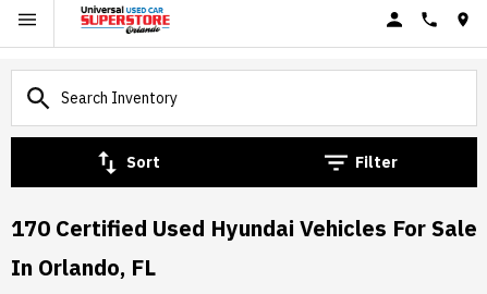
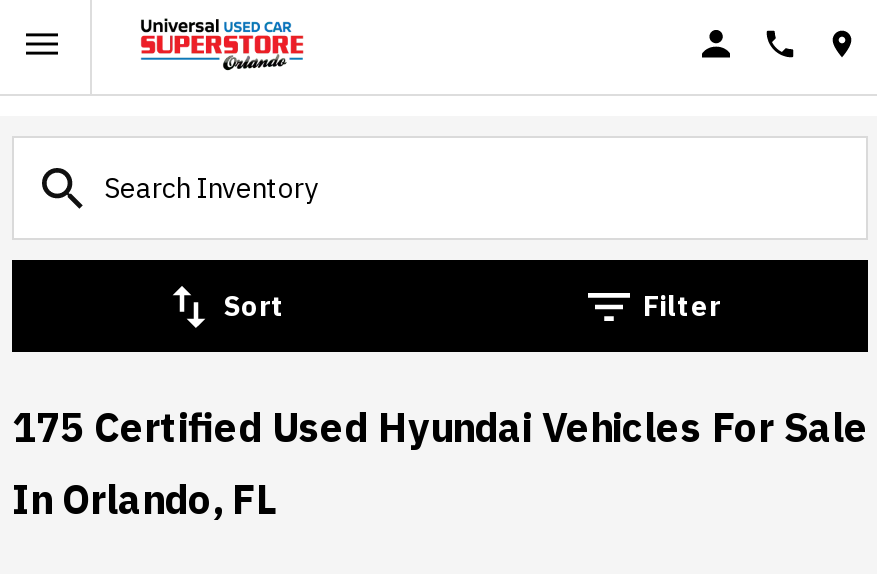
- 170 Certified Used Hyundai Vehicles For Sale
+ 175 Certified Used Hyundai Vehicles For Sale
